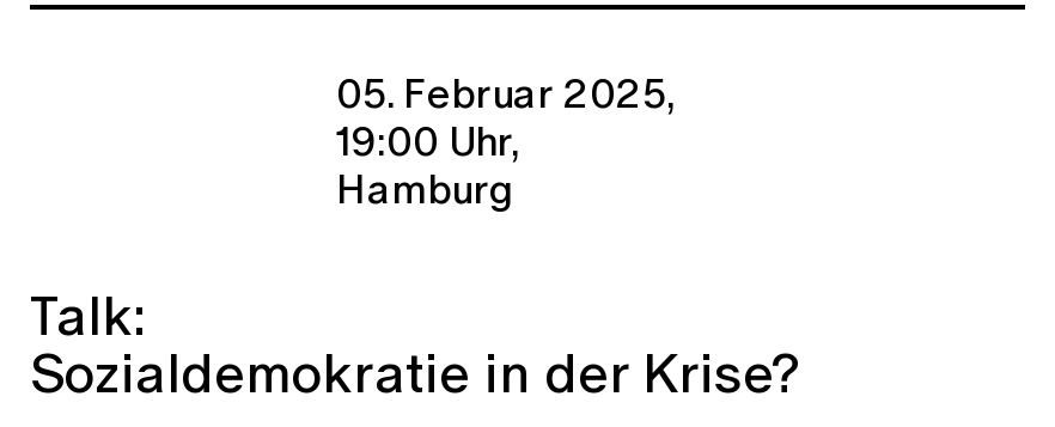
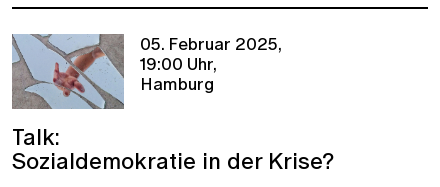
+ [image]
